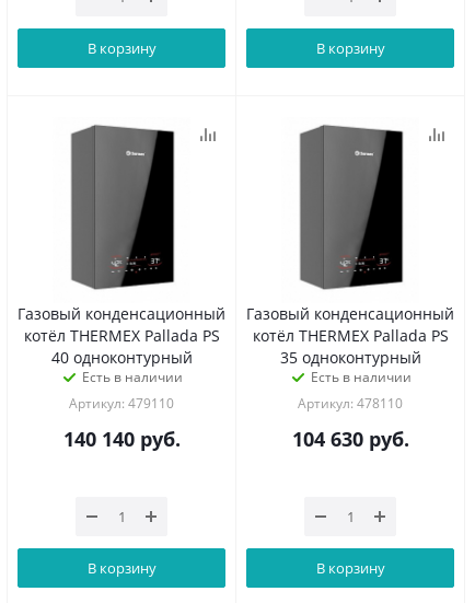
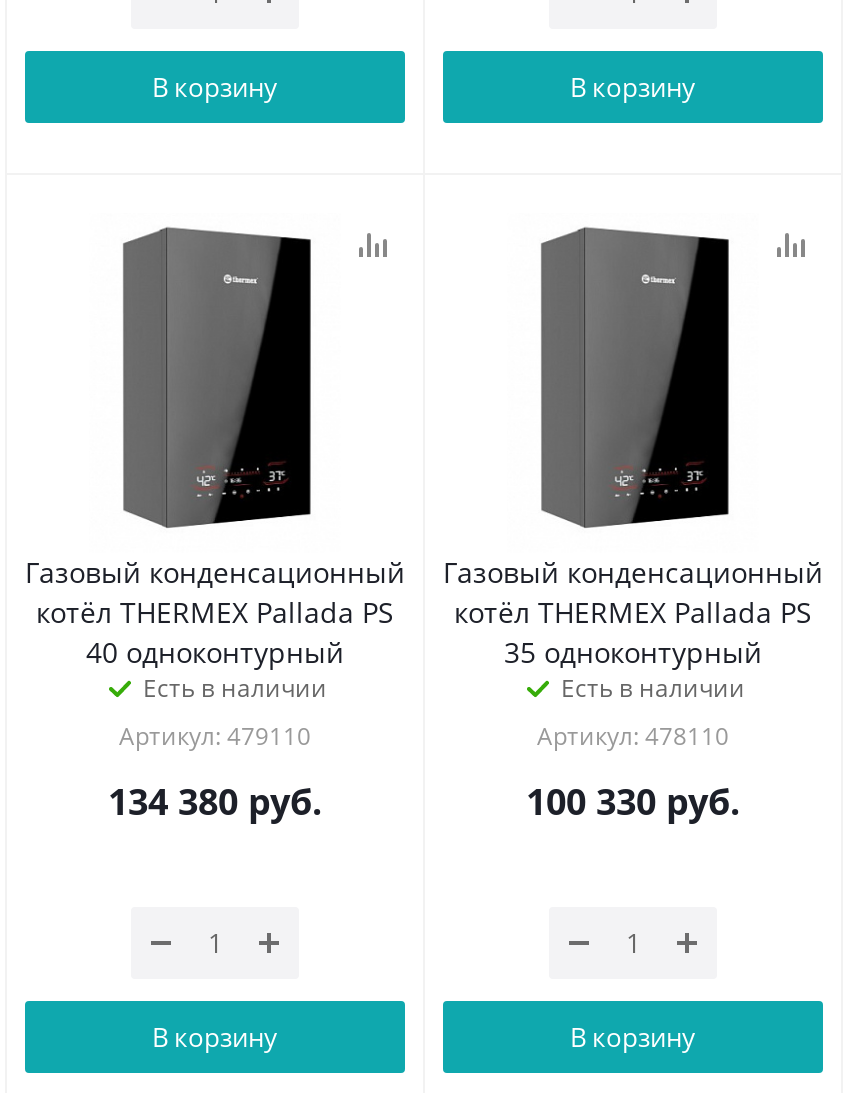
- 140 140 руб.
+ 134 380 руб.

- 104 630 руб.
+ 100 330 руб.
